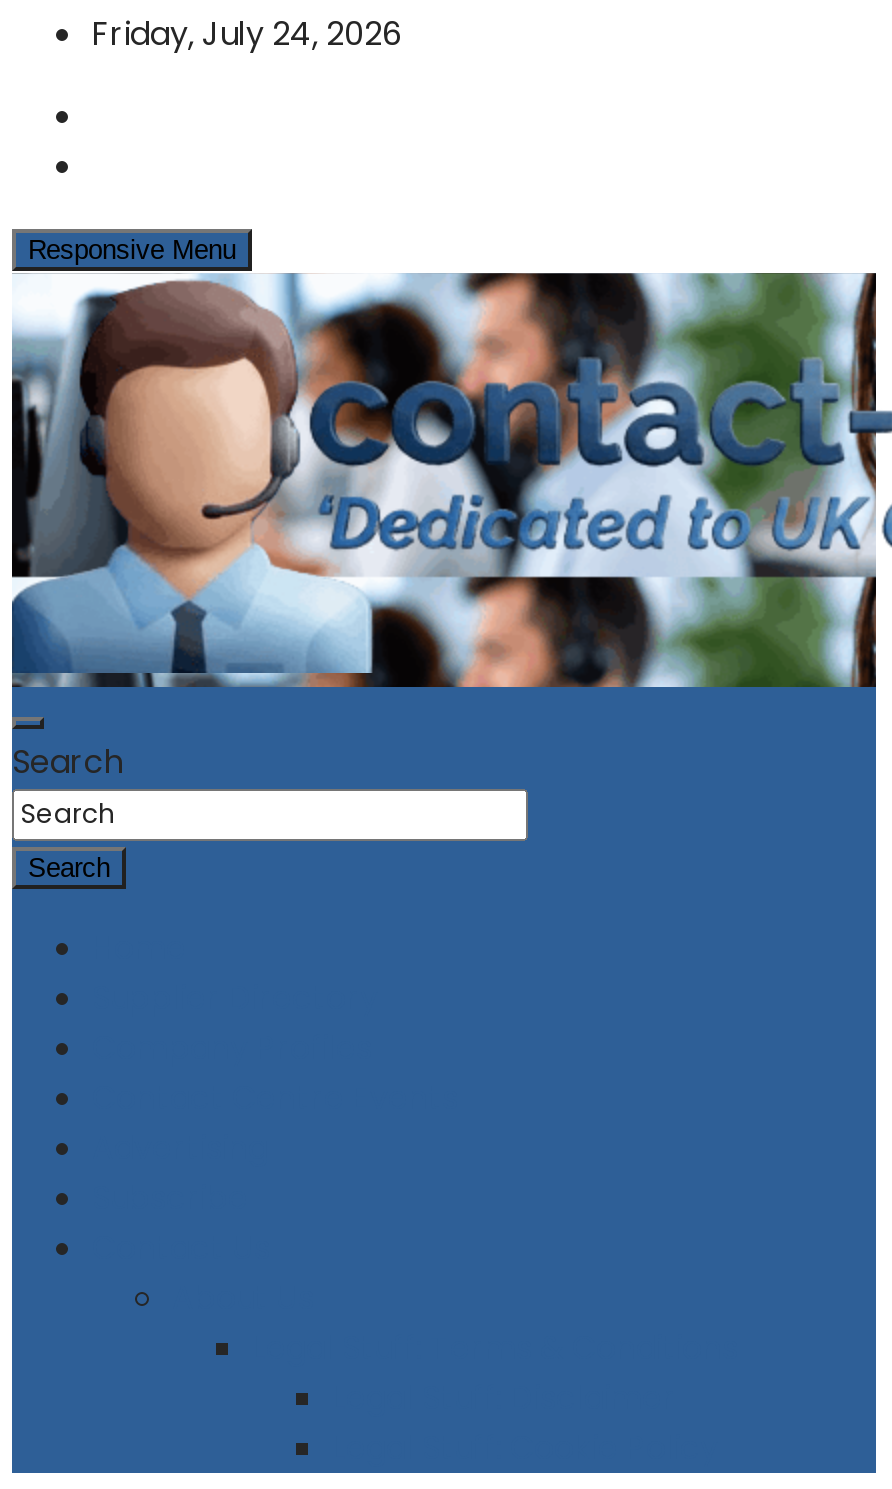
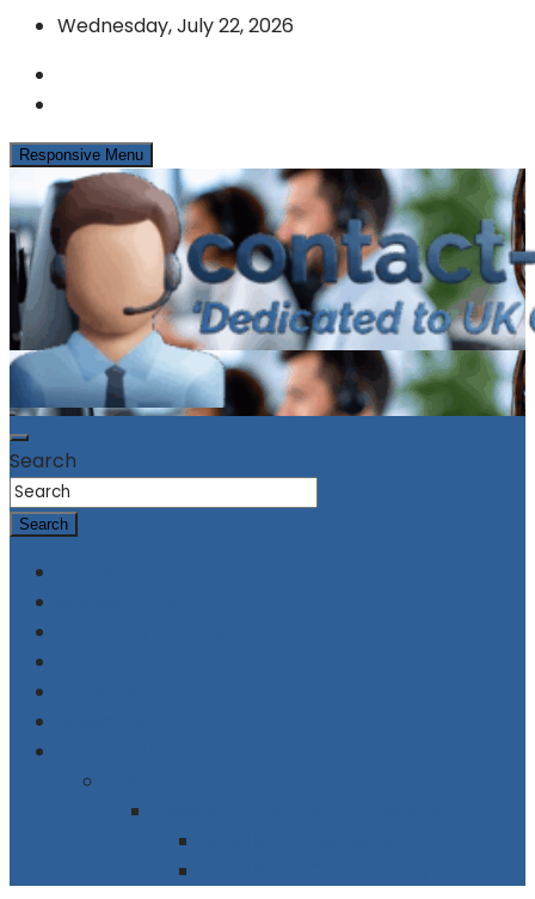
- Friday, July 24, 2026
+ Wednesday, July 22, 2026
